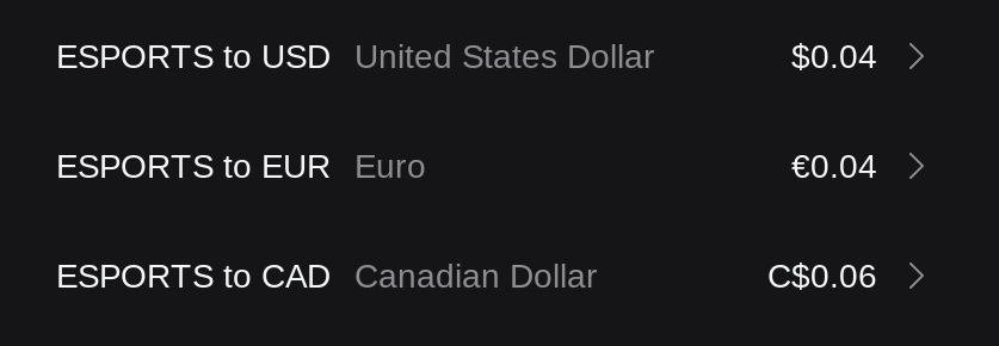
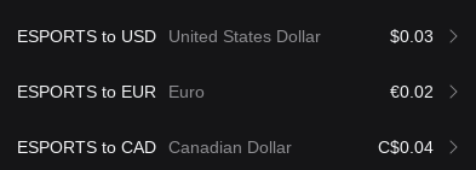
- $0.04
+ $0.03

- €0.04
+ €0.02

- C$0.06
+ C$0.04
